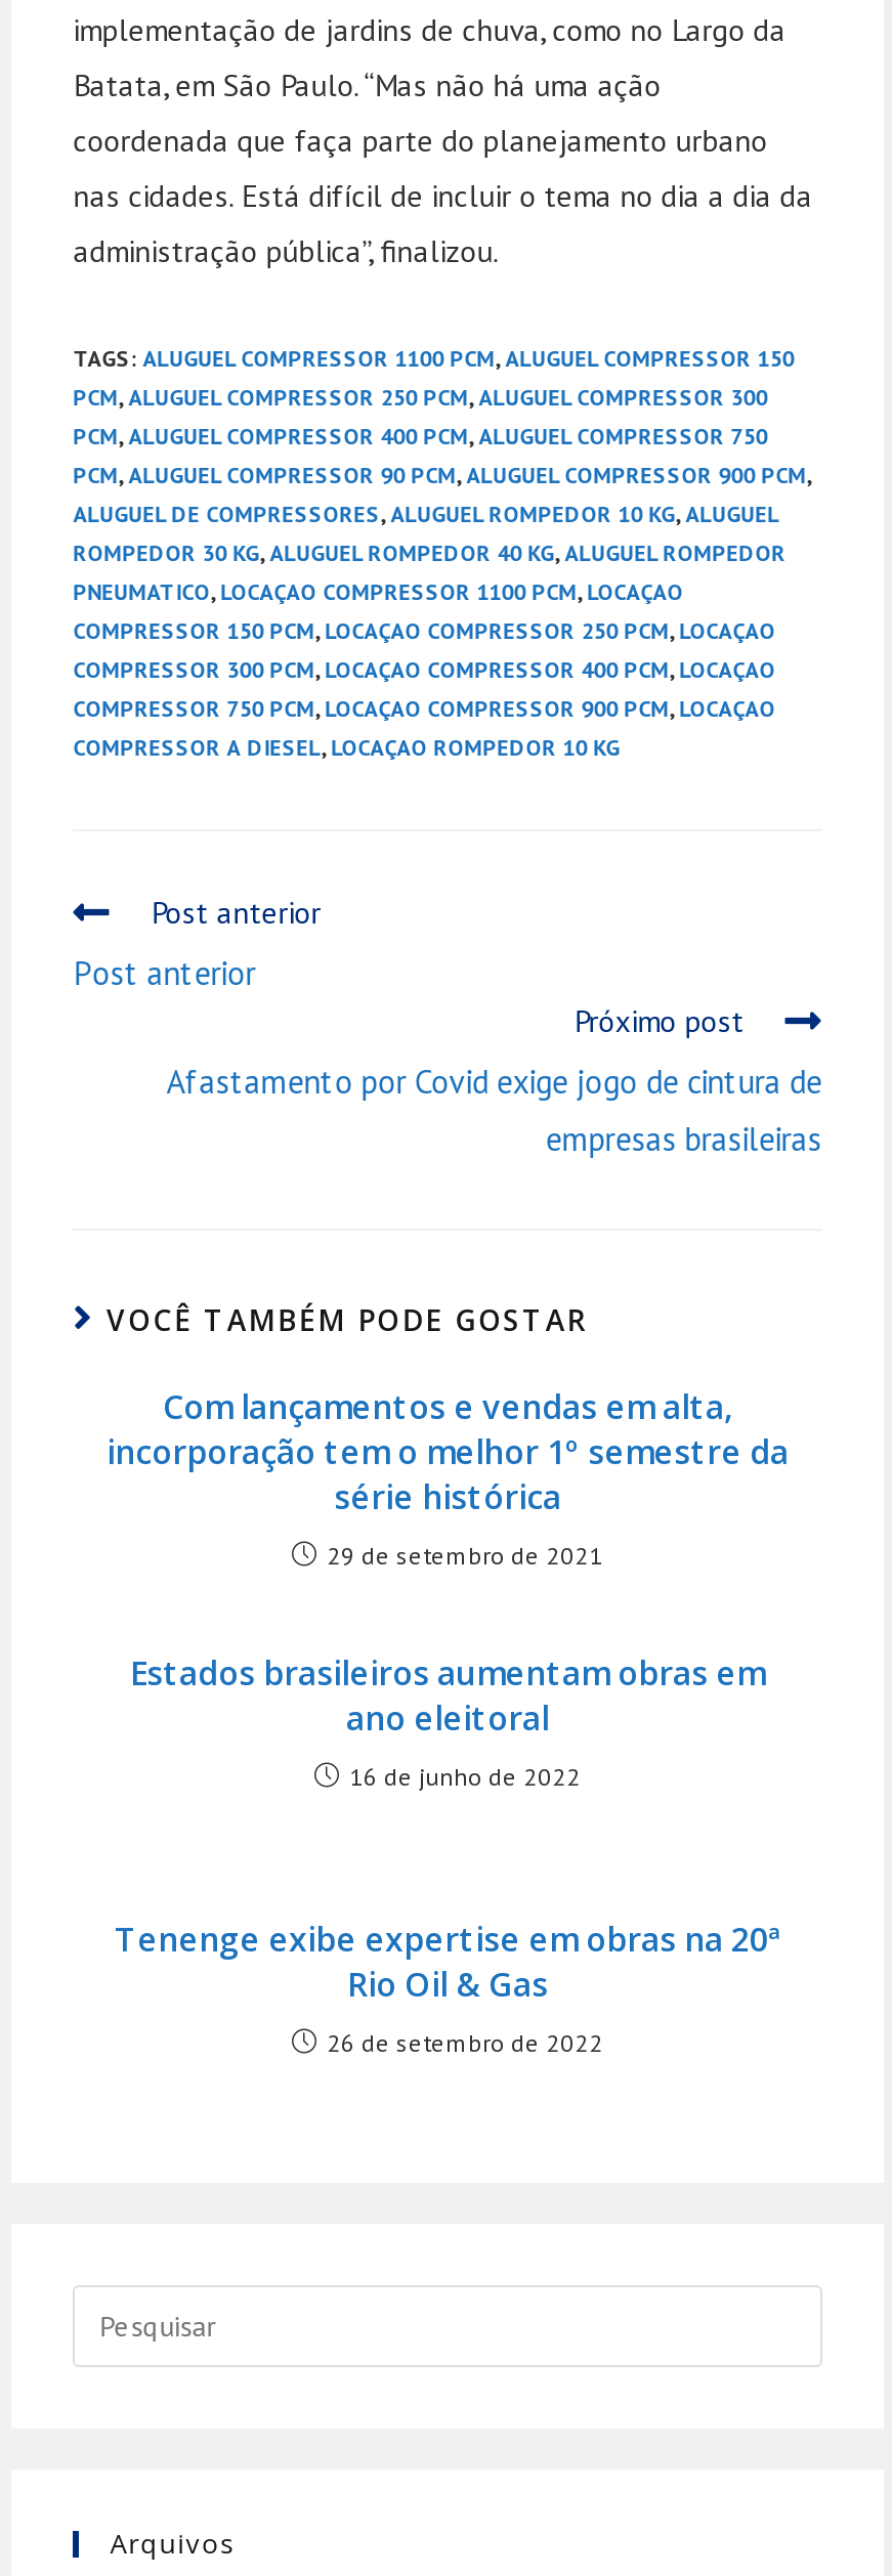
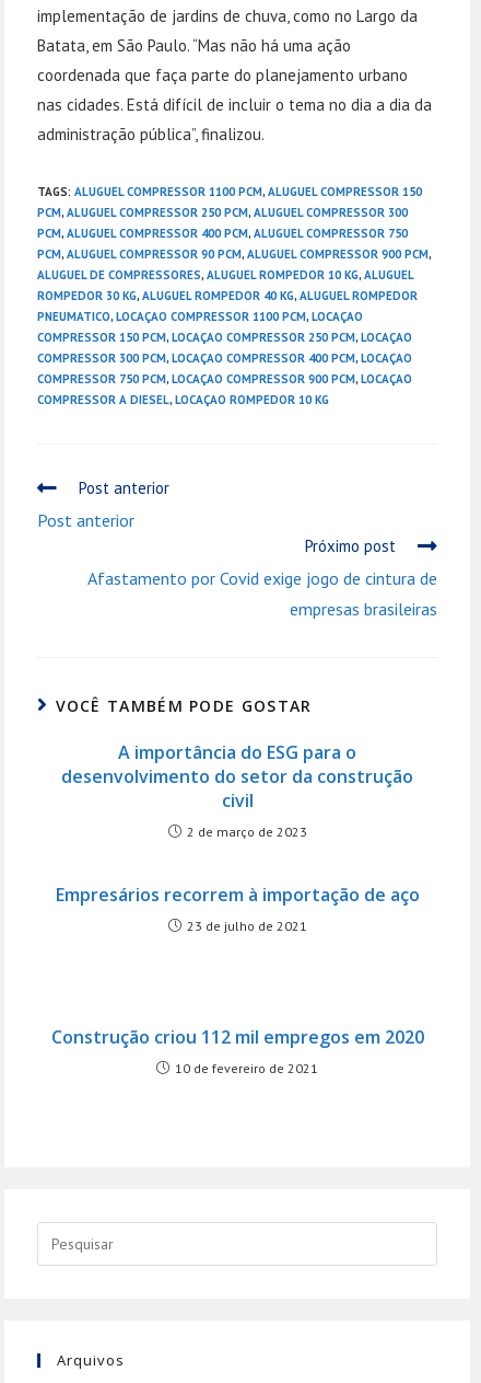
- Com lançamentos e vendas em alta,
- incorporação tem o melhor 1º semestre da
- série histórica
+ A importância do ESG para o
+ desenvolvimento do setor da construção
+ civil

- 29 de setembro de 2021
+ 2 de março de 2023

- Estados brasileiros aumentam obras em
- ano eleitoral
+ Empresários recorrem à importação de aço

- 16 de junho de 2022
+ 23 de julho de 2021

- Tenenge exibe expertise em obras na 20ª
- Rio Oil & Gas
+ Construção criou 112 mil empregos em 2020

- 26 de setembro de 2022
+ 10 de fevereiro de 2021
